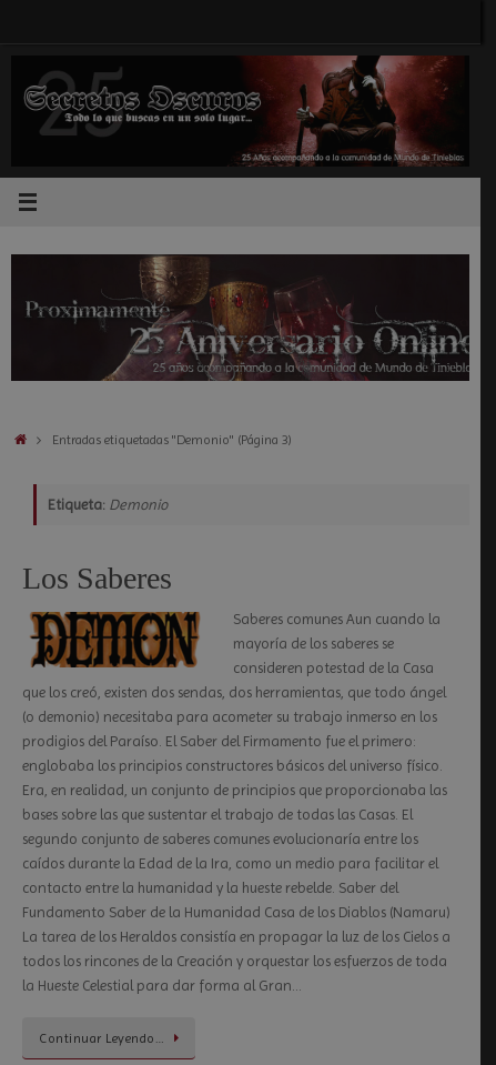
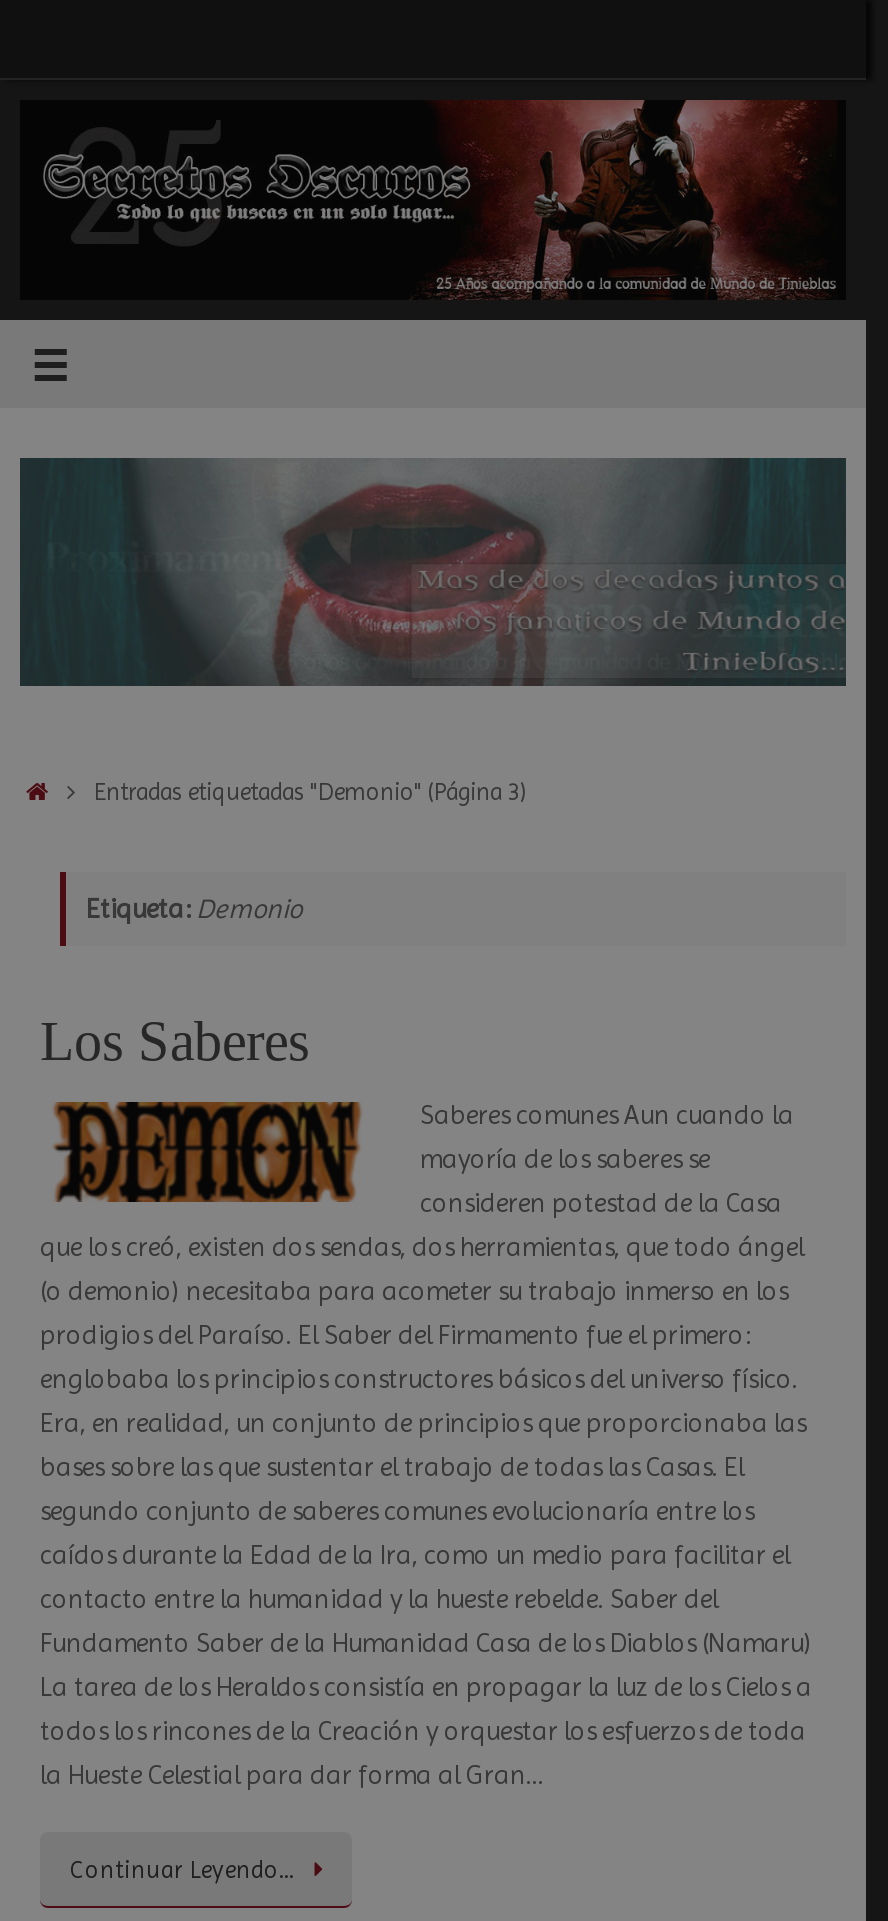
- [image]
+ [image]
